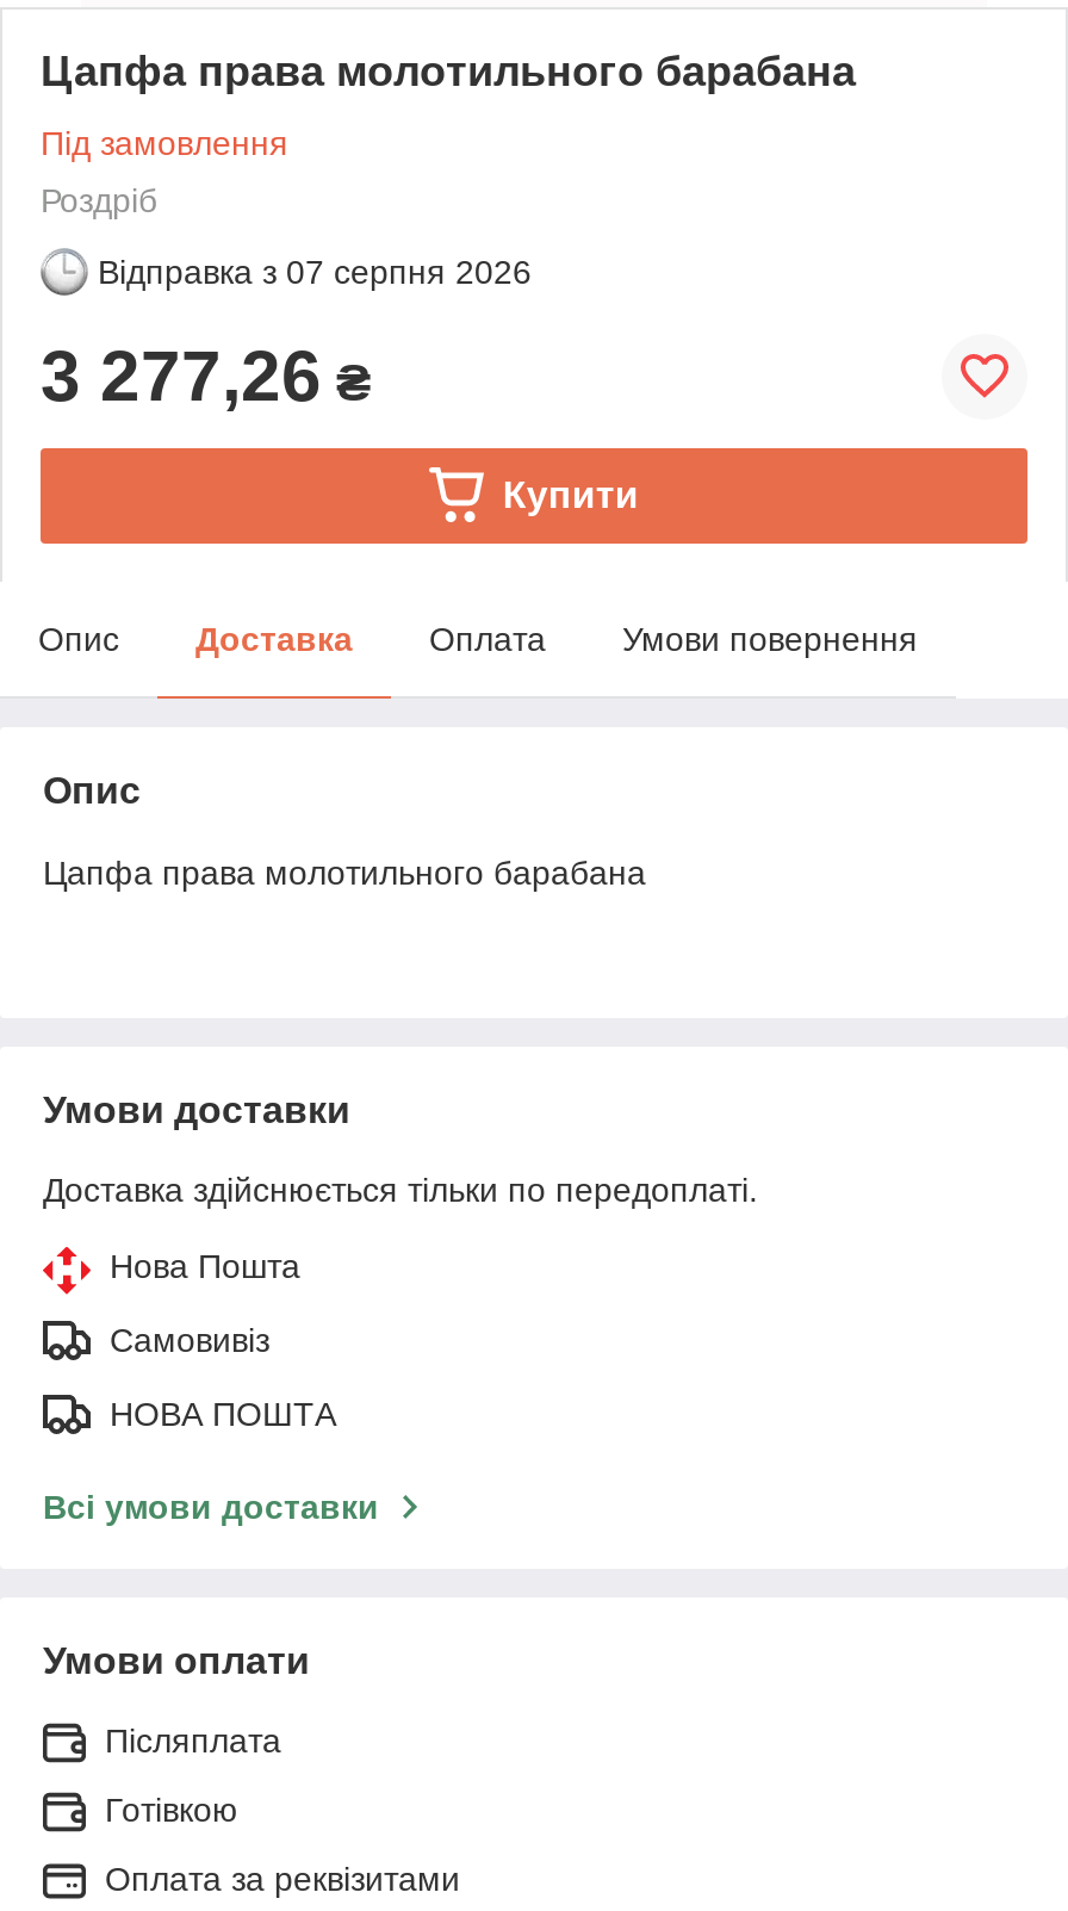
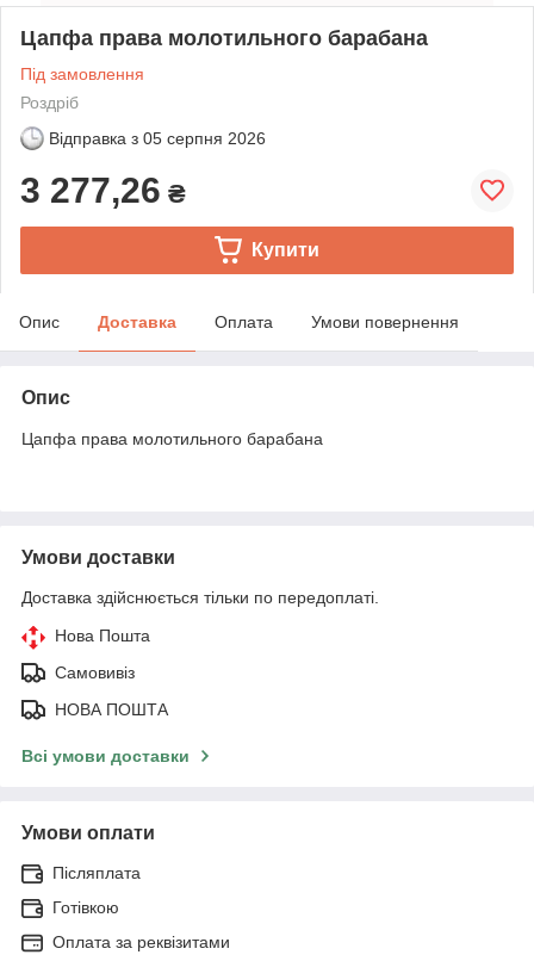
- Відправка з 07 серпня 2026
+ Відправка з 05 серпня 2026
